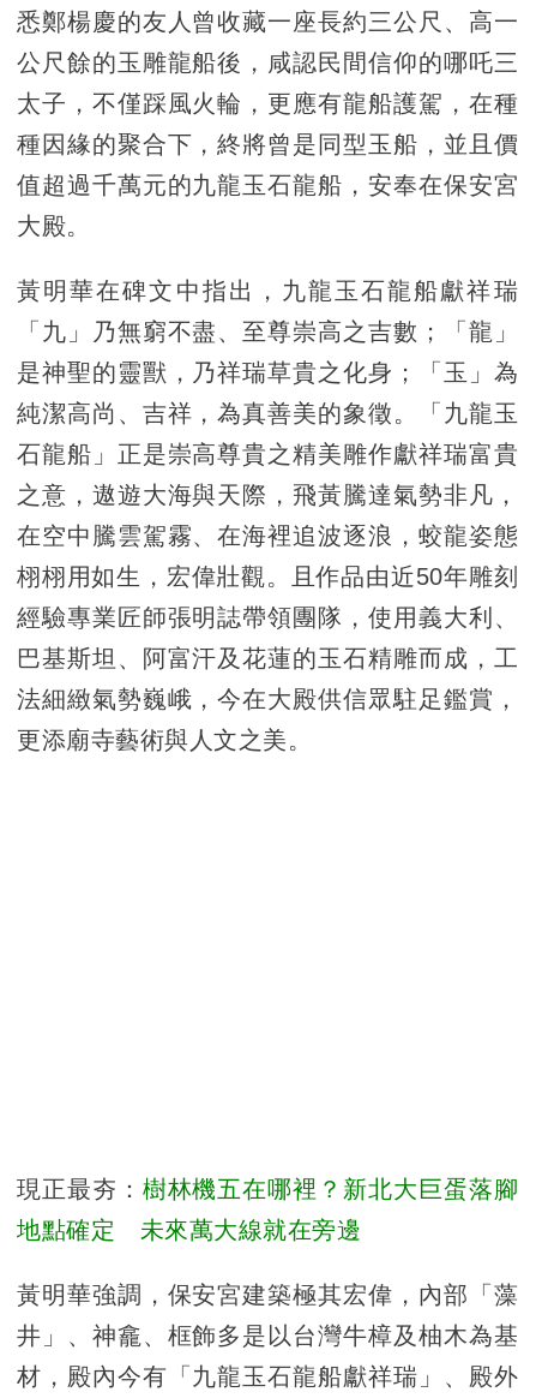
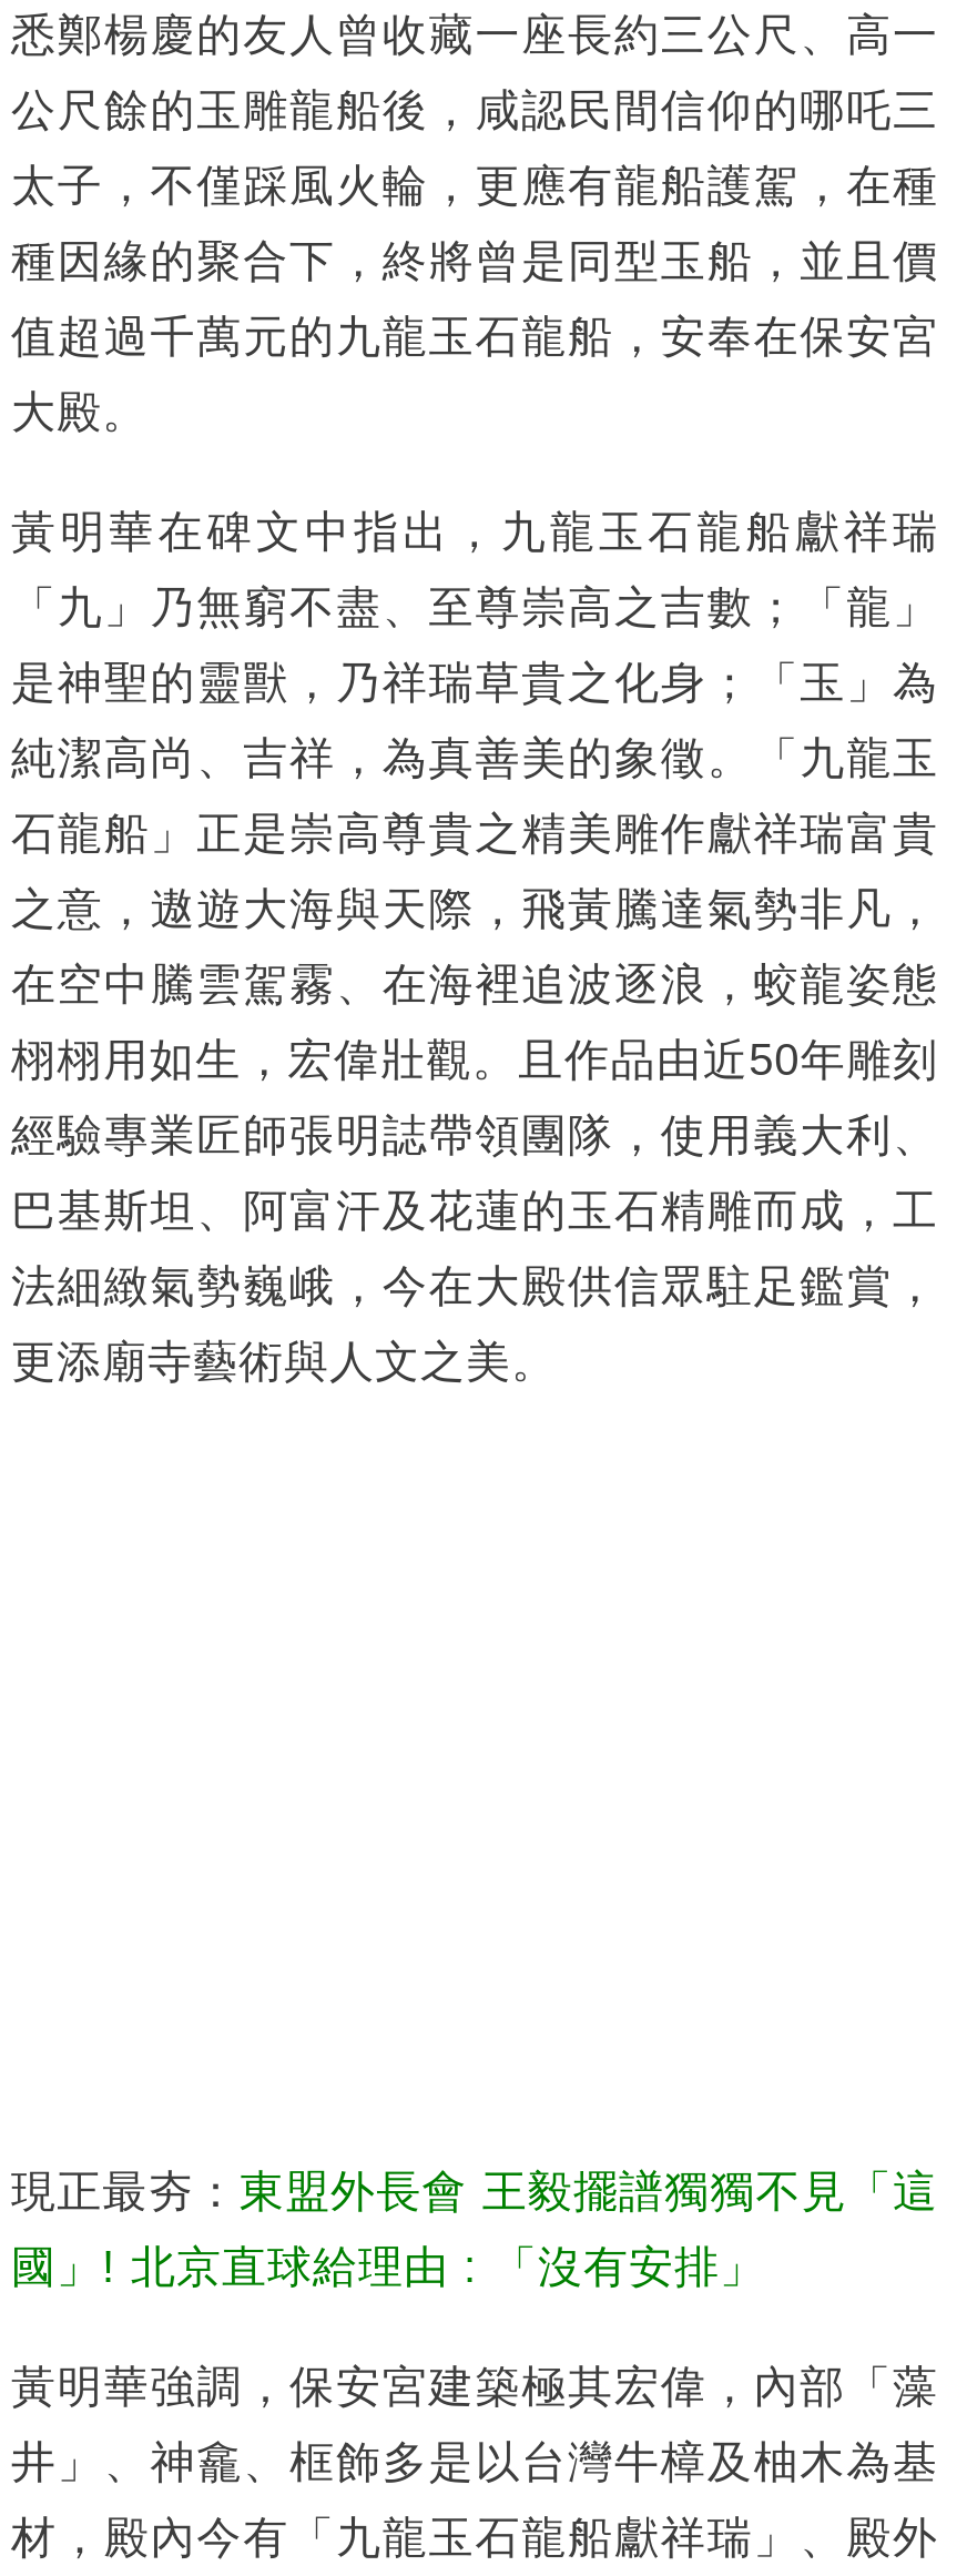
- 現正最夯：樹林機五在哪裡？新北大巨蛋落腳
+ 現正最夯：東盟外長會 王毅擺譜獨獨不見「這

- 地點確定 未來萬大線就在旁邊
+ 國」! 北京直球給理由 : 「沒有安排」
